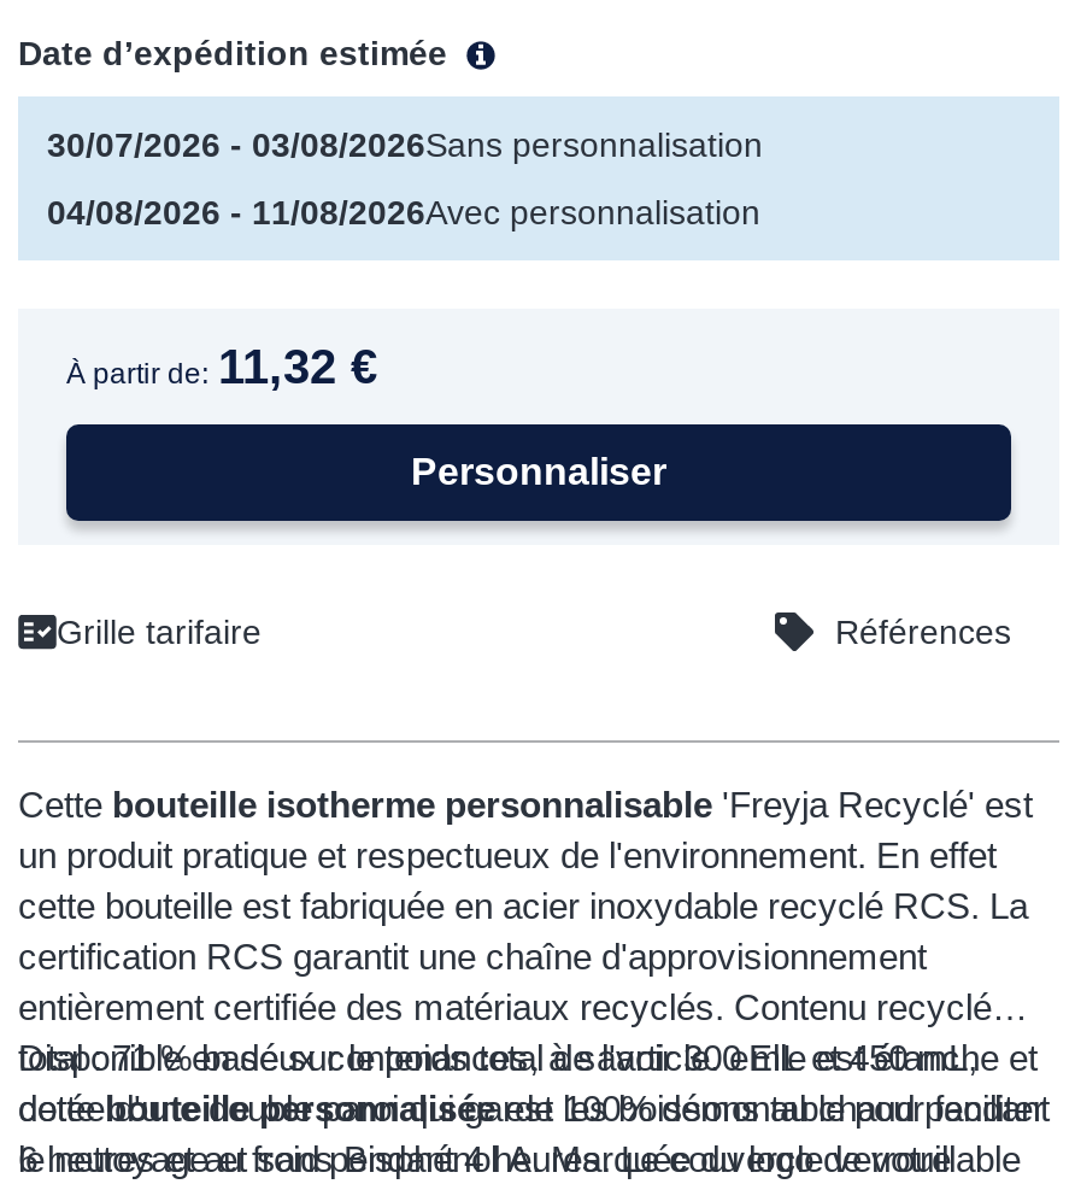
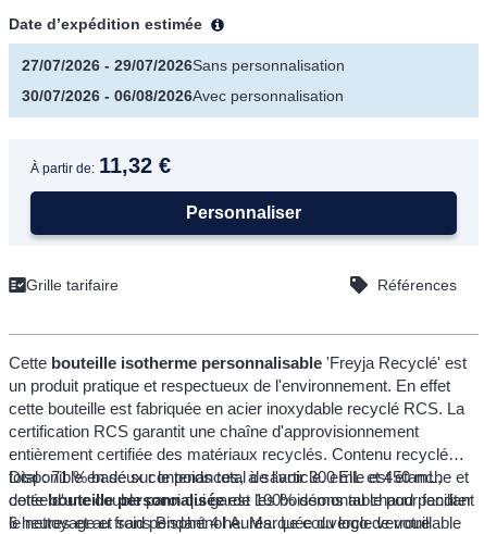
- 30/07/2026 ‐ 03/08/2026Sans personnalisation
+ 27/07/2026 ‐ 29/07/2026Sans personnalisation

- 04/08/2026 ‐ 11/08/2026Avec personnalisation
+ 30/07/2026 ‐ 06/08/2026Avec personnalisation
